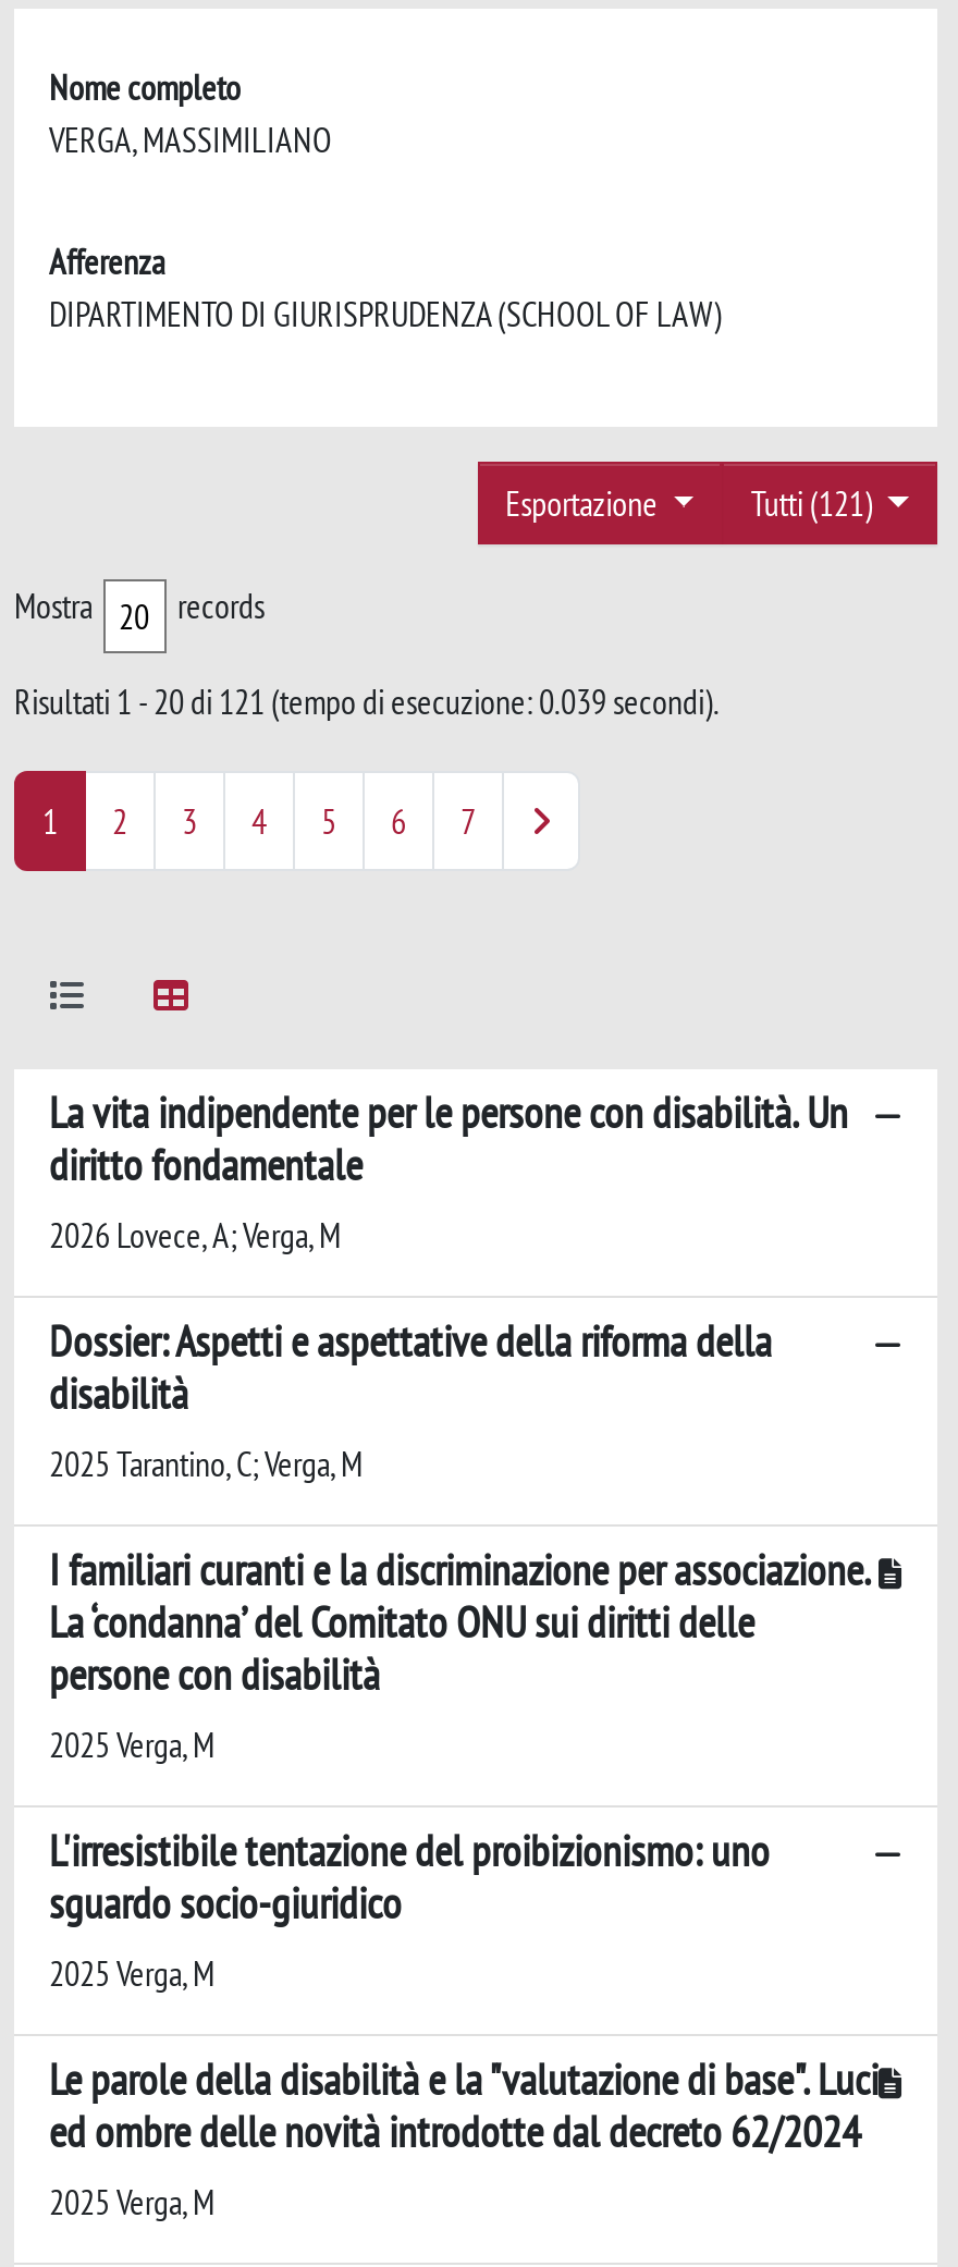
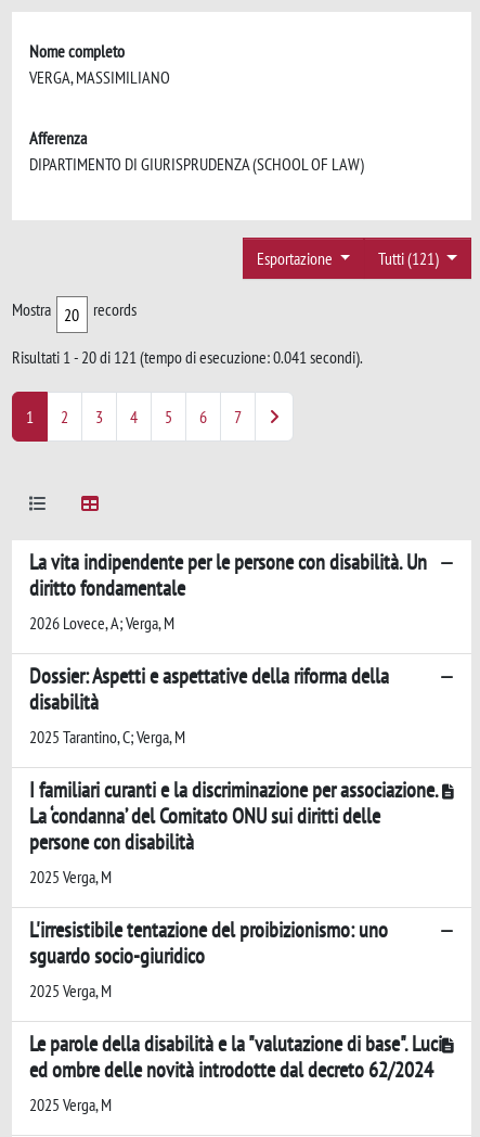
- Risultati 1 - 20 di 121 (tempo di esecuzione: 0.039 secondi).
+ Risultati 1 - 20 di 121 (tempo di esecuzione: 0.041 secondi).
